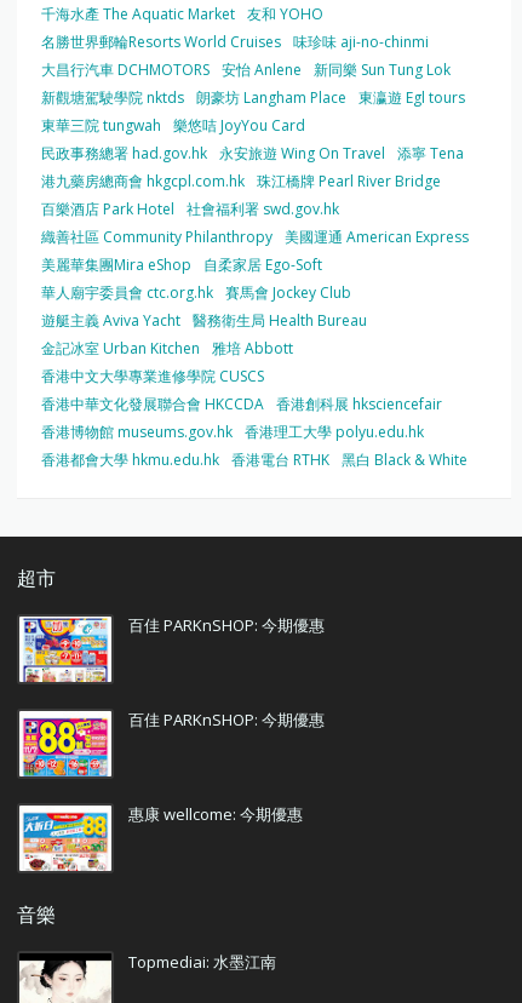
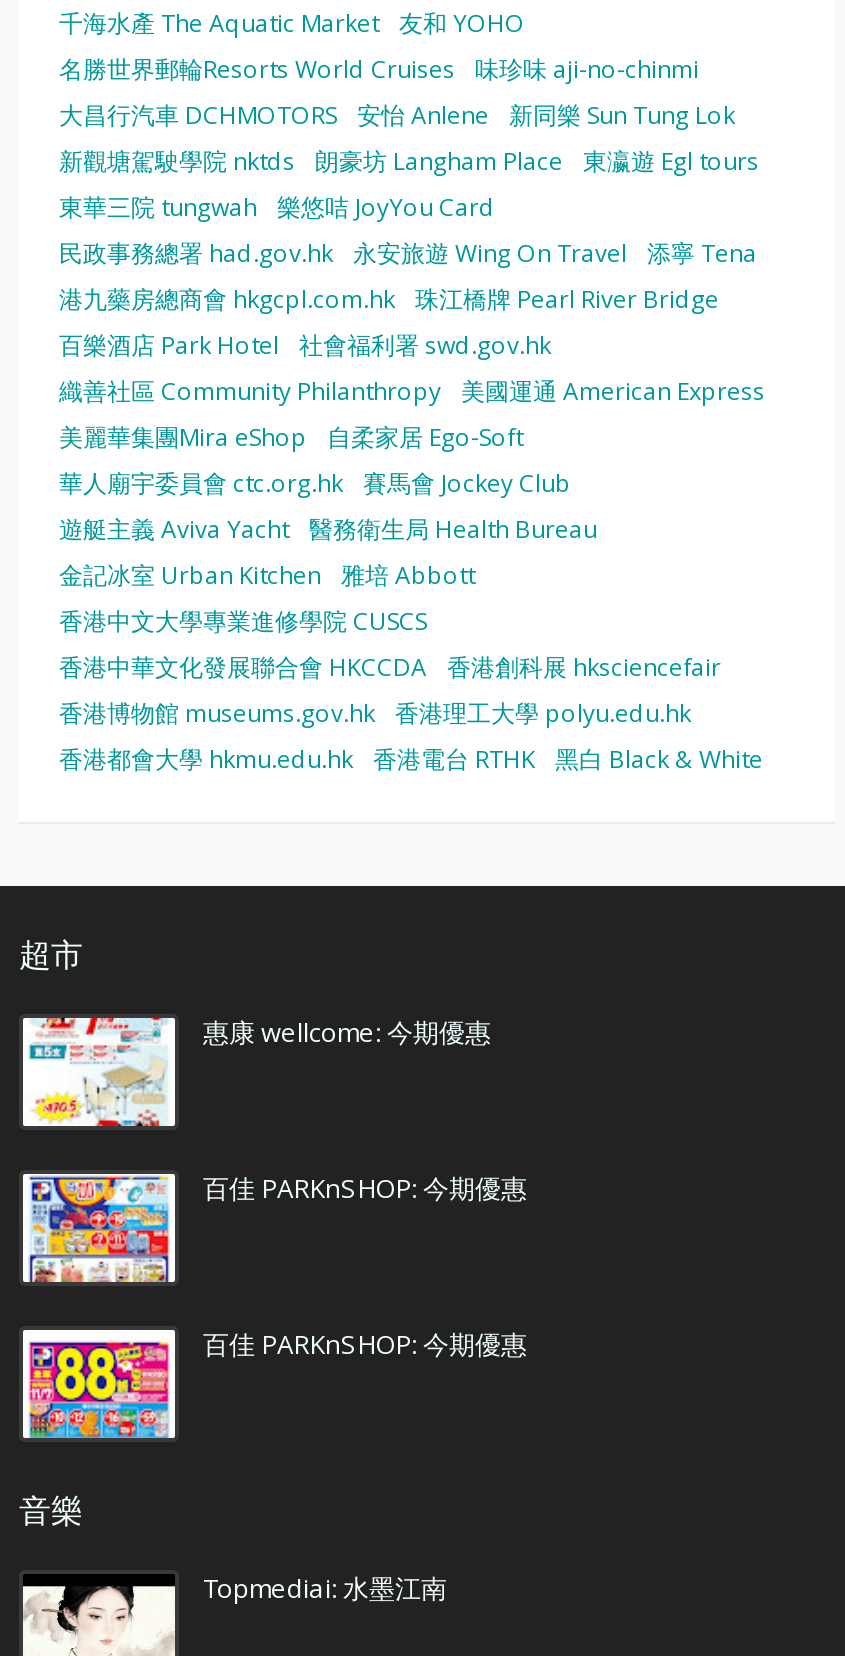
+ [image]

moved down: [image] | 百佳 PARKnSHOP: 今期優惠 | 百佳 PARKnSHOP: 今期優惠

moved down: [image]

moved up: 惠康 wellcome: 今期優惠

- [image]
